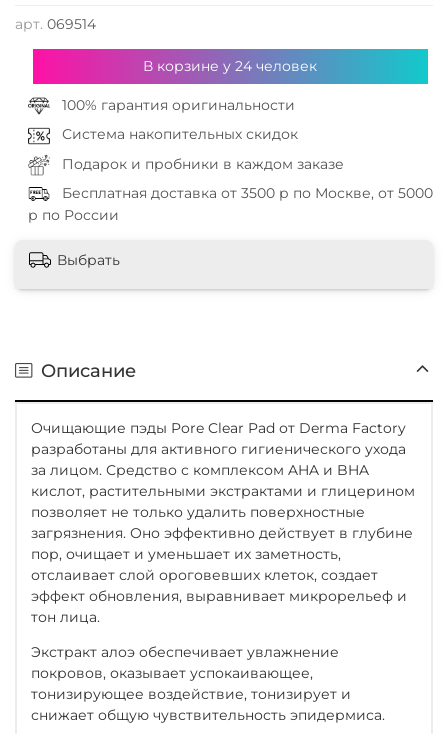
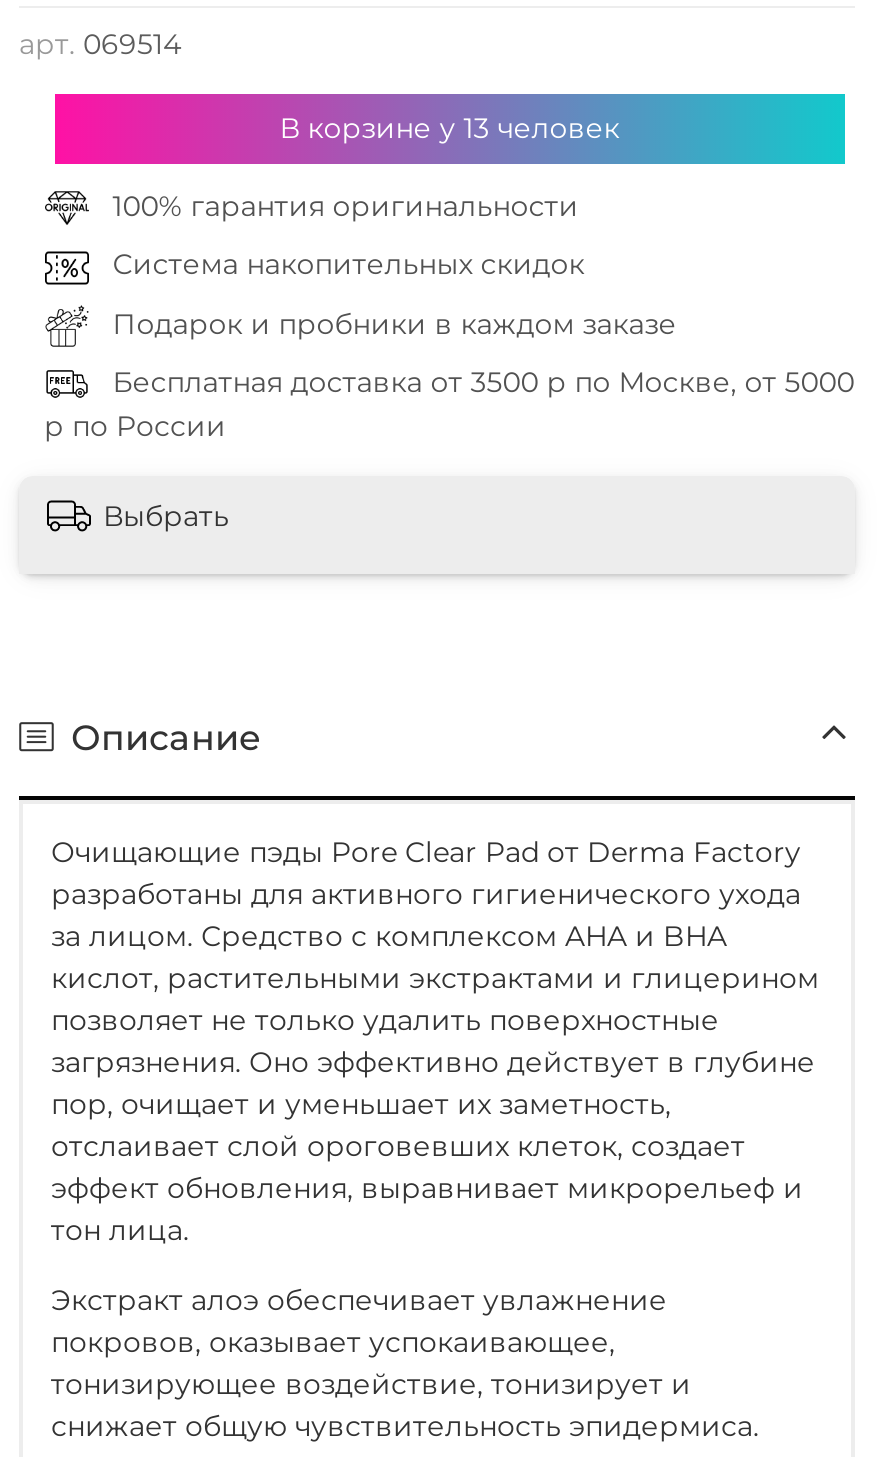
- В корзине у 24 человек
+ В корзине у 13 человек
